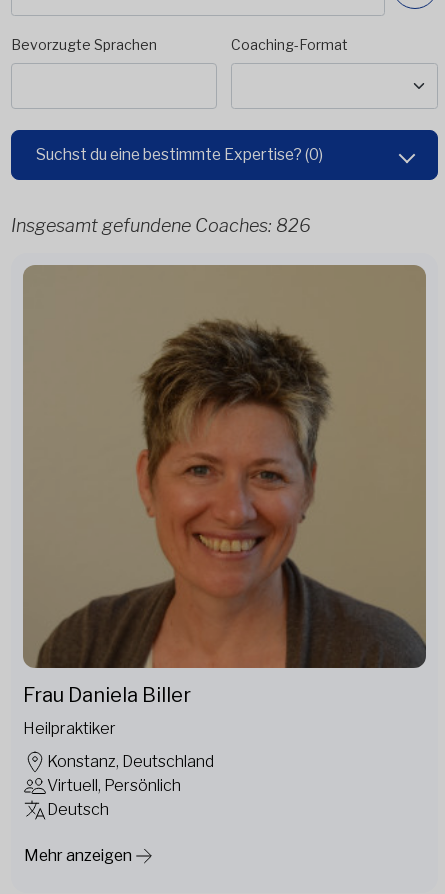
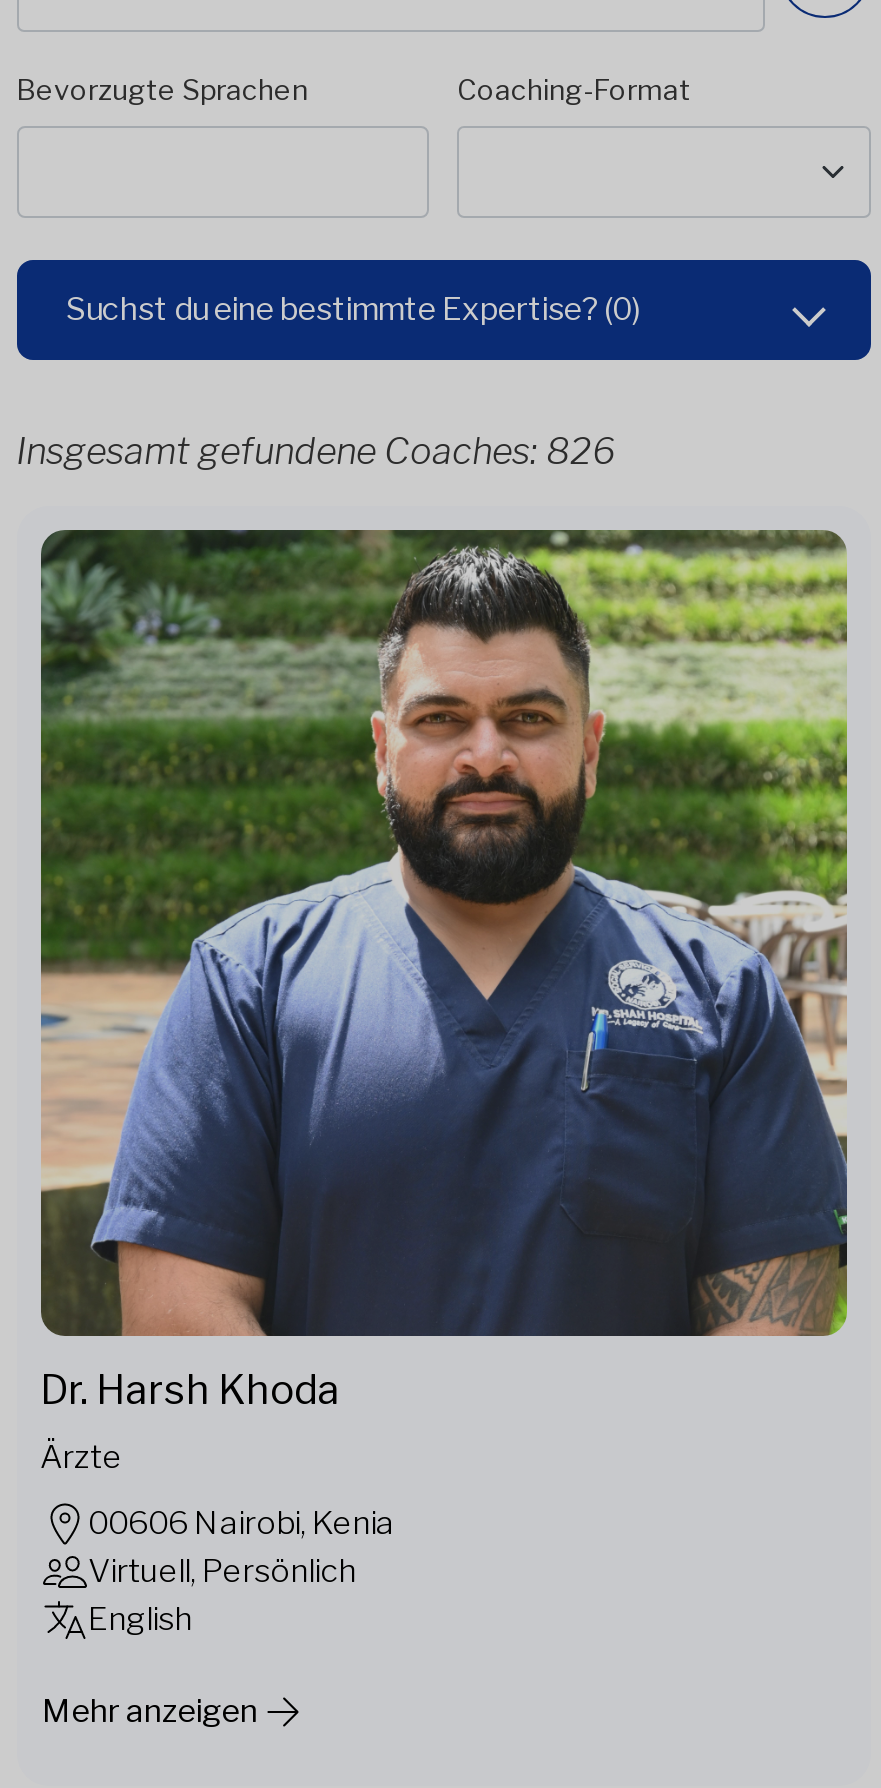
- [image]
- Frau Daniela Biller
+ [image]
+ Dr. Harsh Khoda

- Heilpraktiker
+ Ärzte

- Konstanz, Deutschland
+ 00606 Nairobi, Kenia

- Deutsch
+ English
